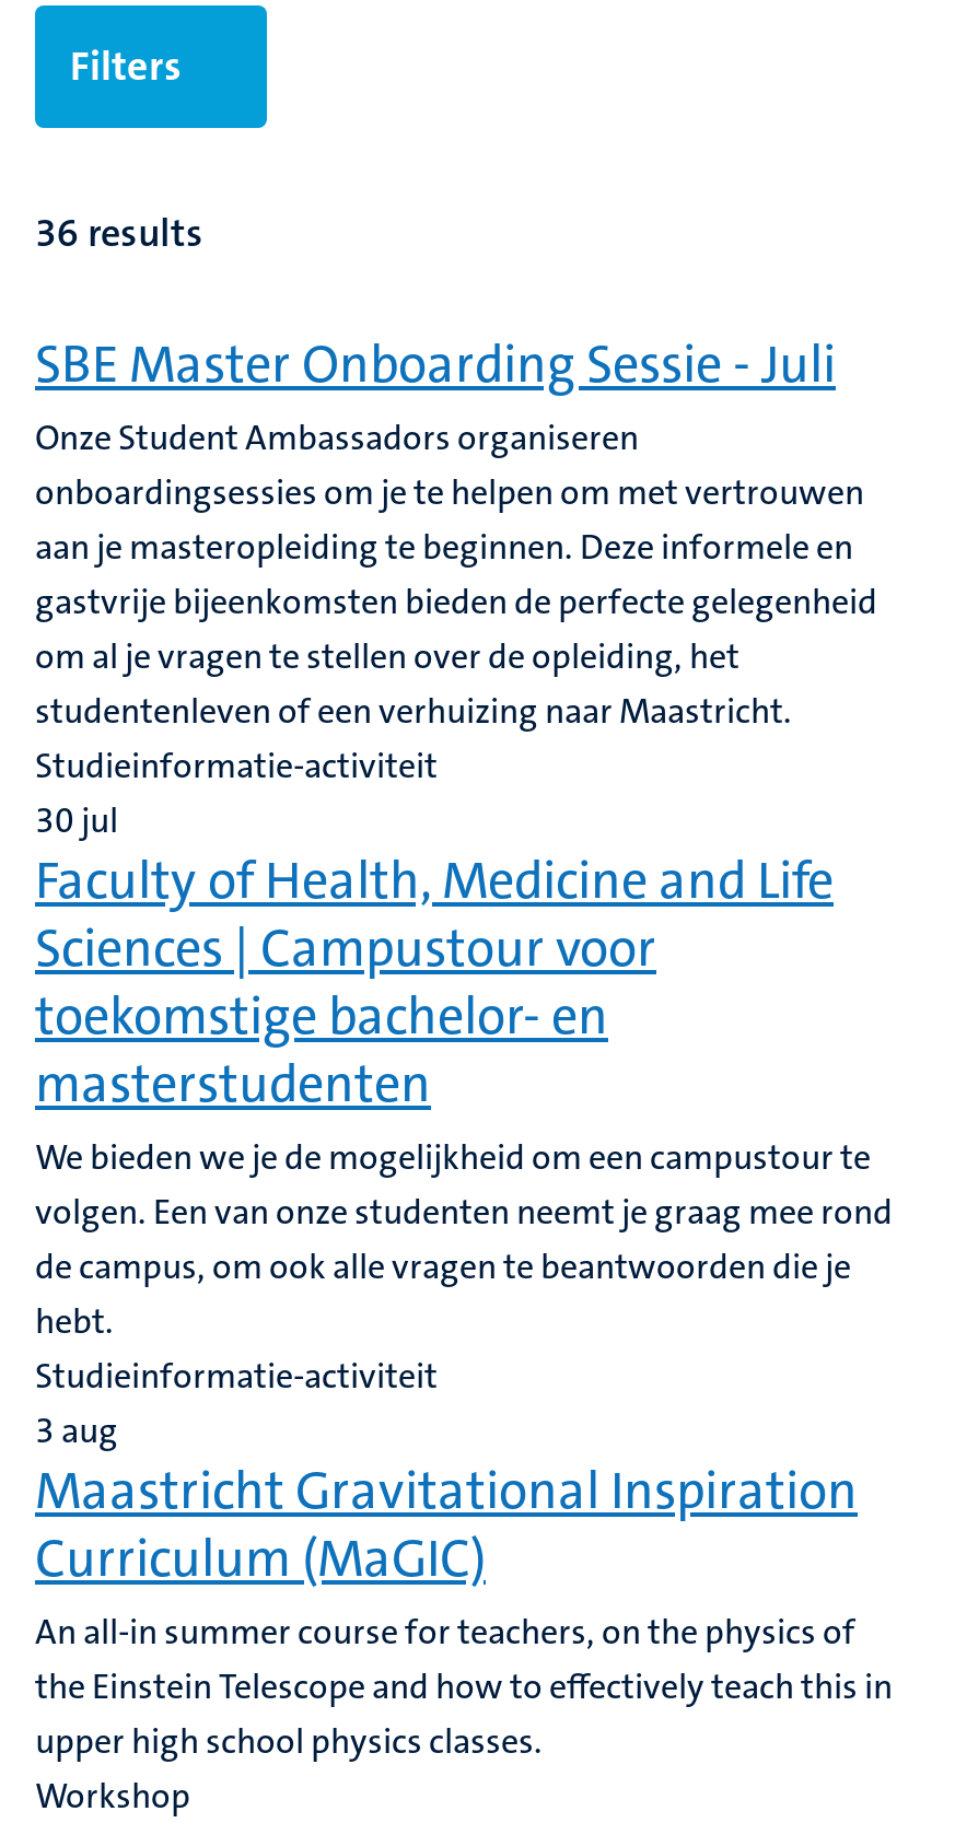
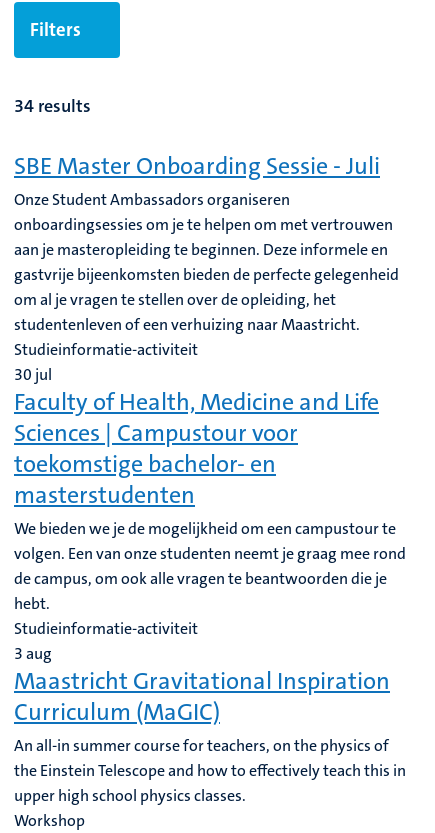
- 36 results
+ 34 results
